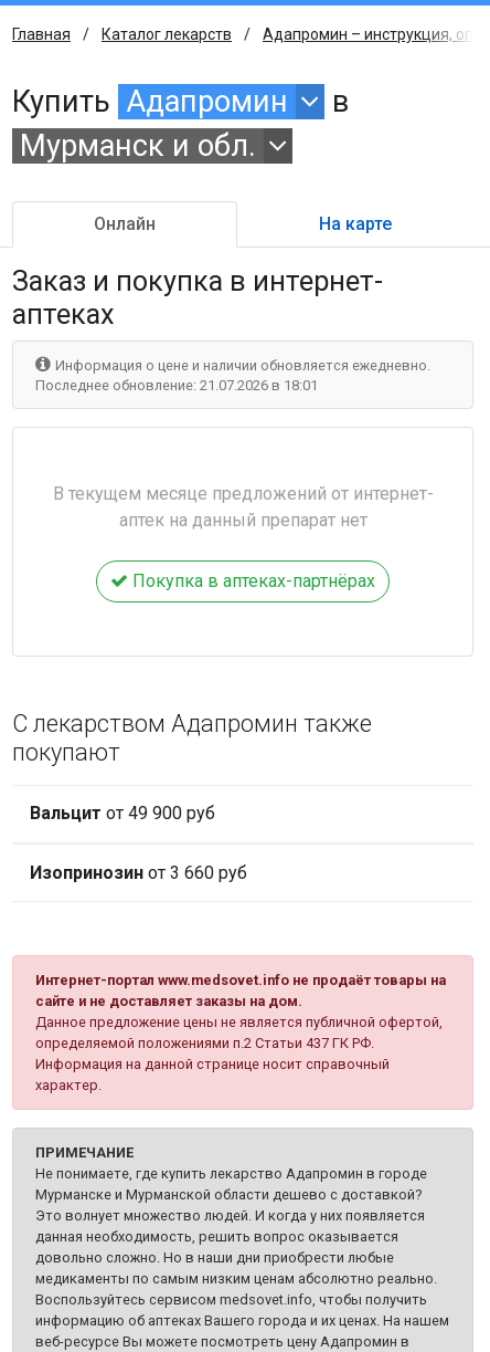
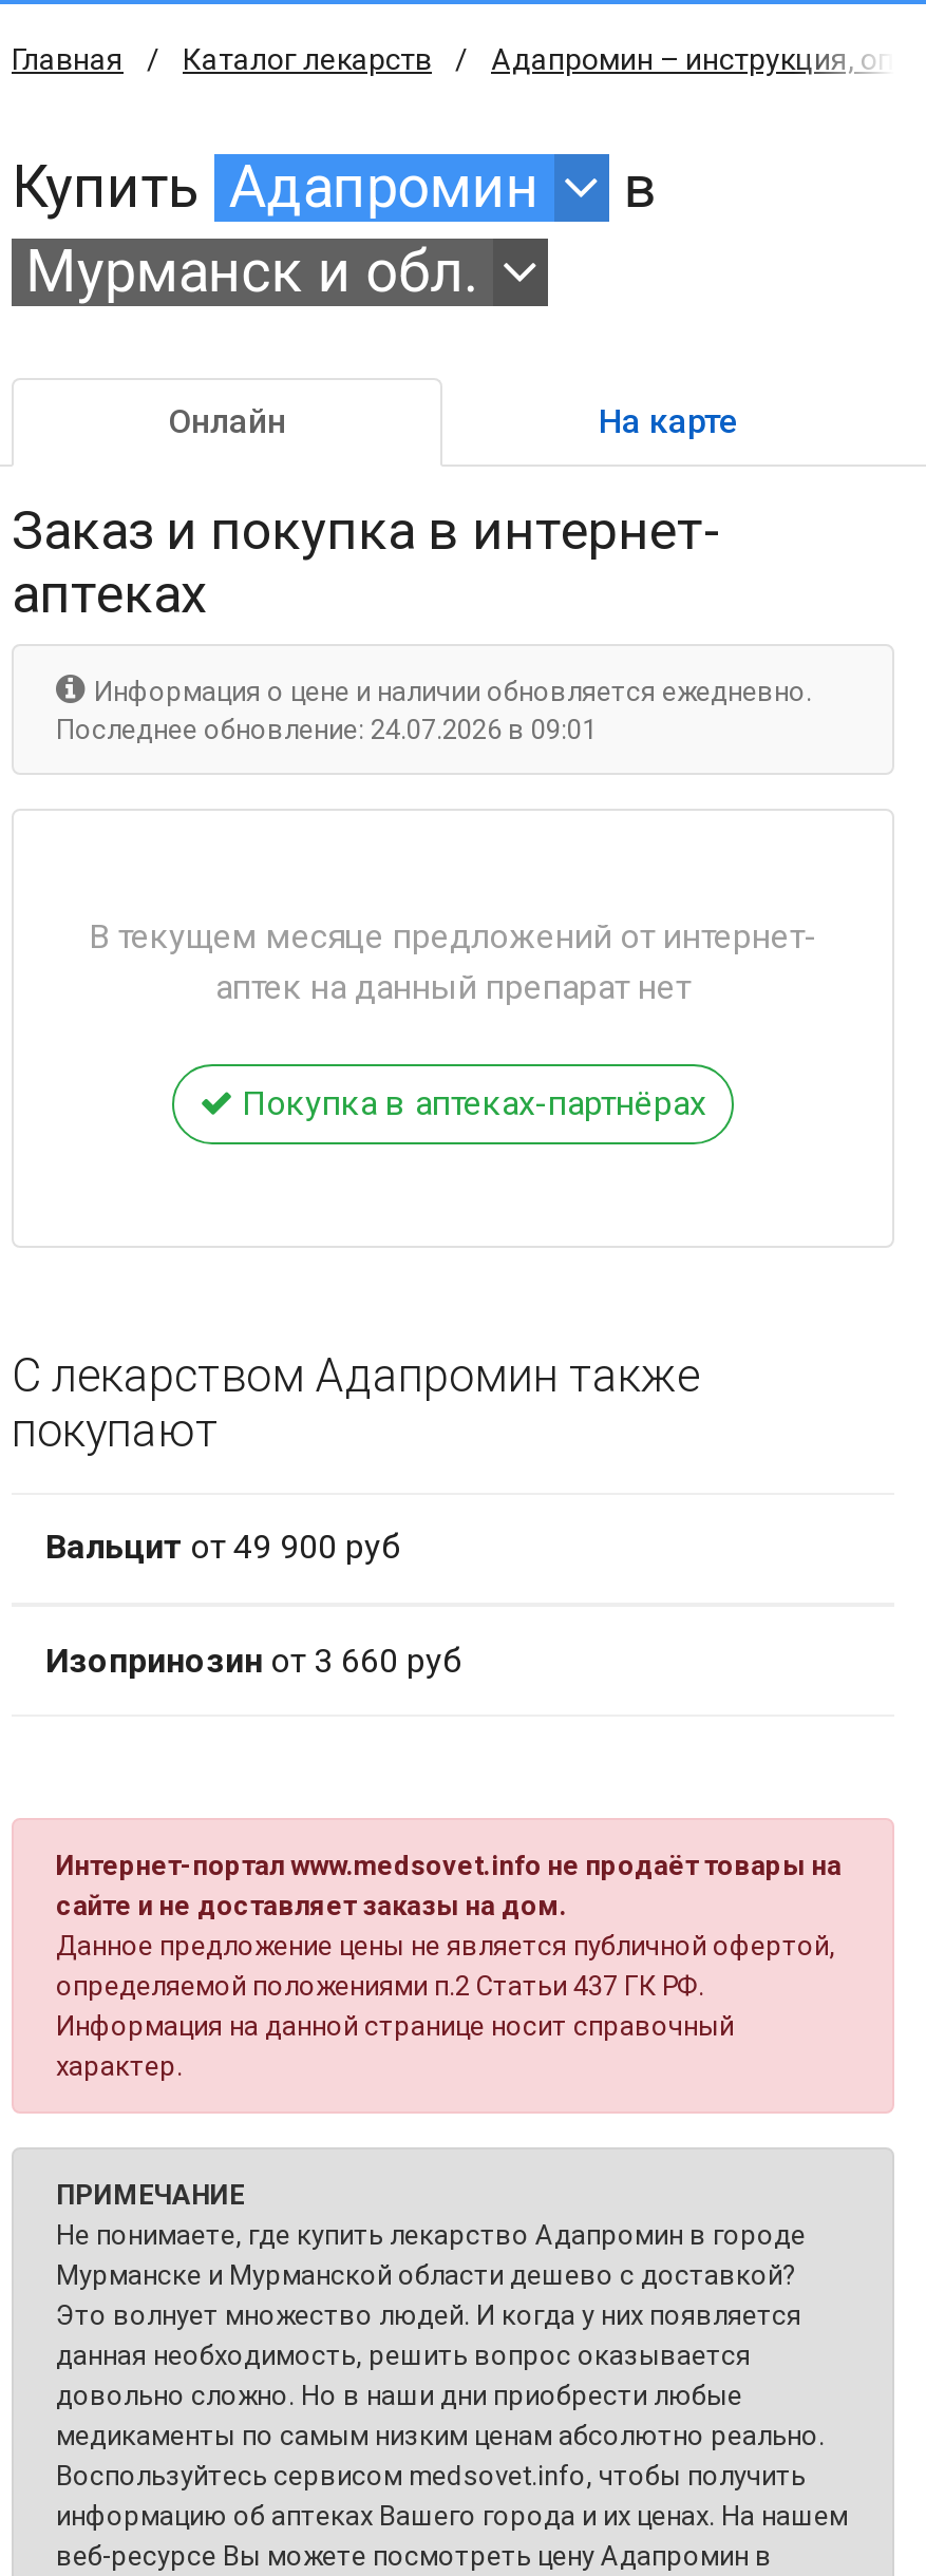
- Последнее обновление: 21.07.2026 в 18:01
+ Последнее обновление: 24.07.2026 в 09:01
